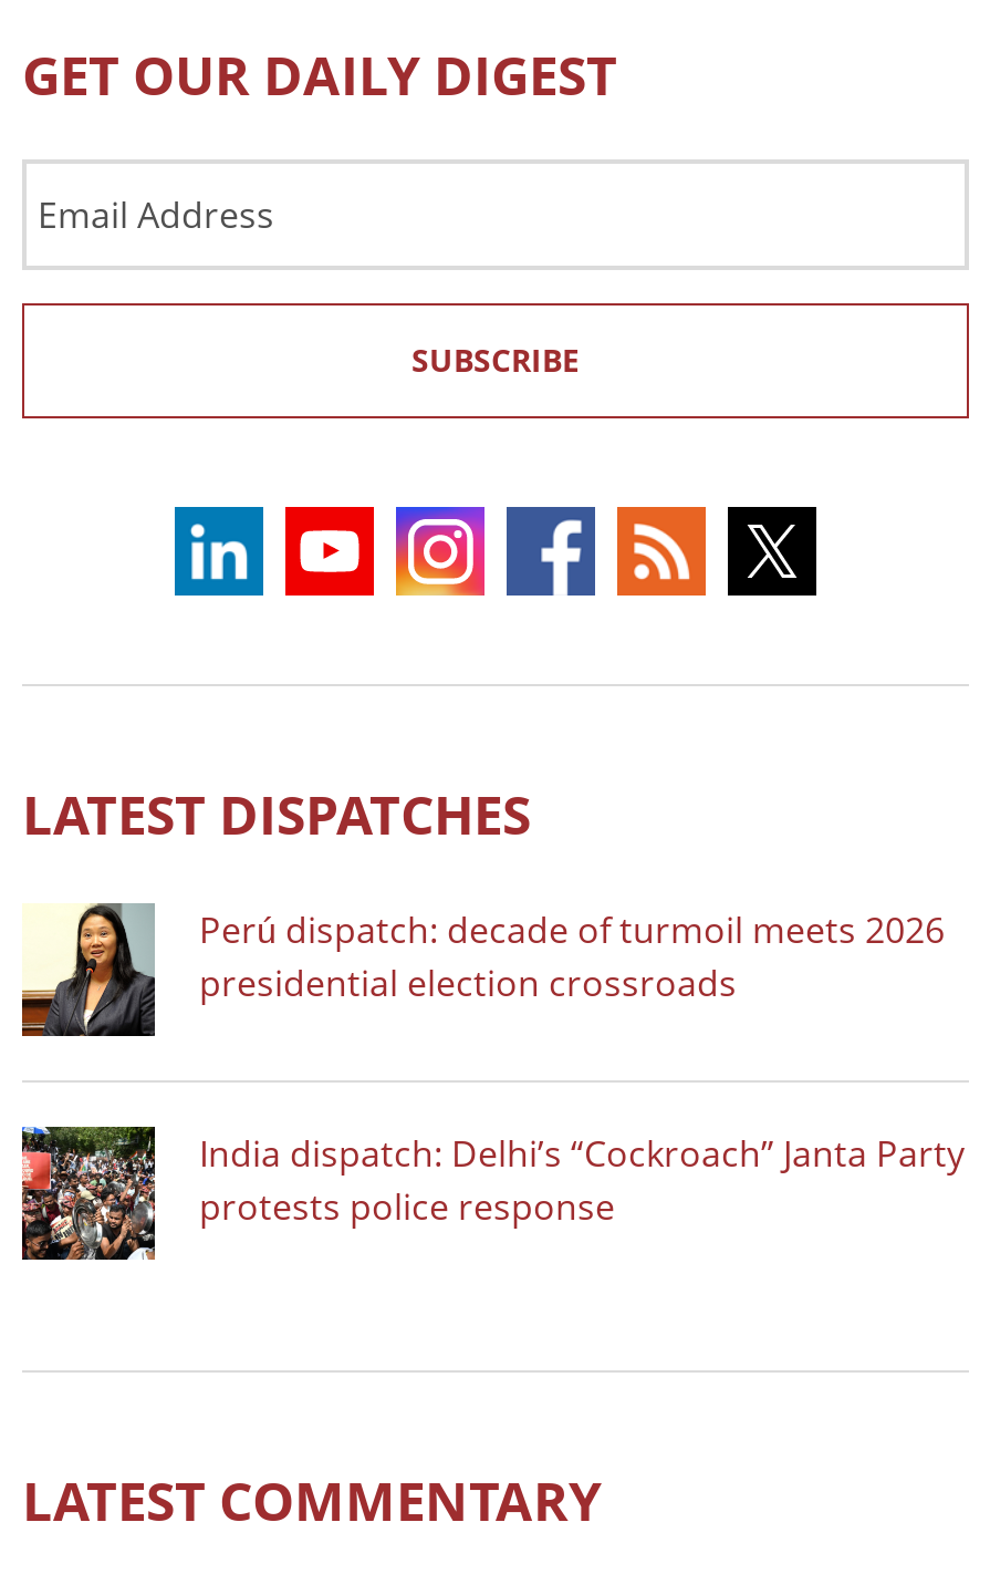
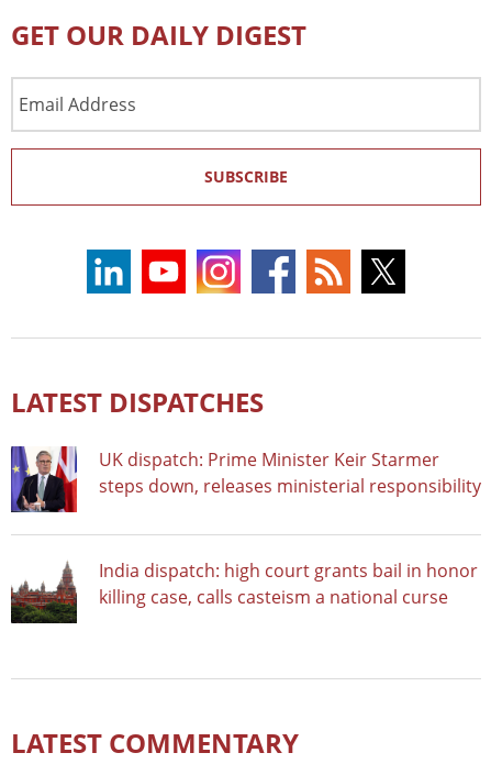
- [image]
- Perú dispatch: decade of turmoil meets 2026
- presidential election crossroads
+ [image]
+ UK dispatch: Prime Minister Keir Starmer
+ steps down, releases ministerial responsibility

- [image]
- India dispatch: Delhi’s “Cockroach” Janta Party
- protests police response
+ [image]
+ India dispatch: high court grants bail in honor
+ killing case, calls casteism a national curse
